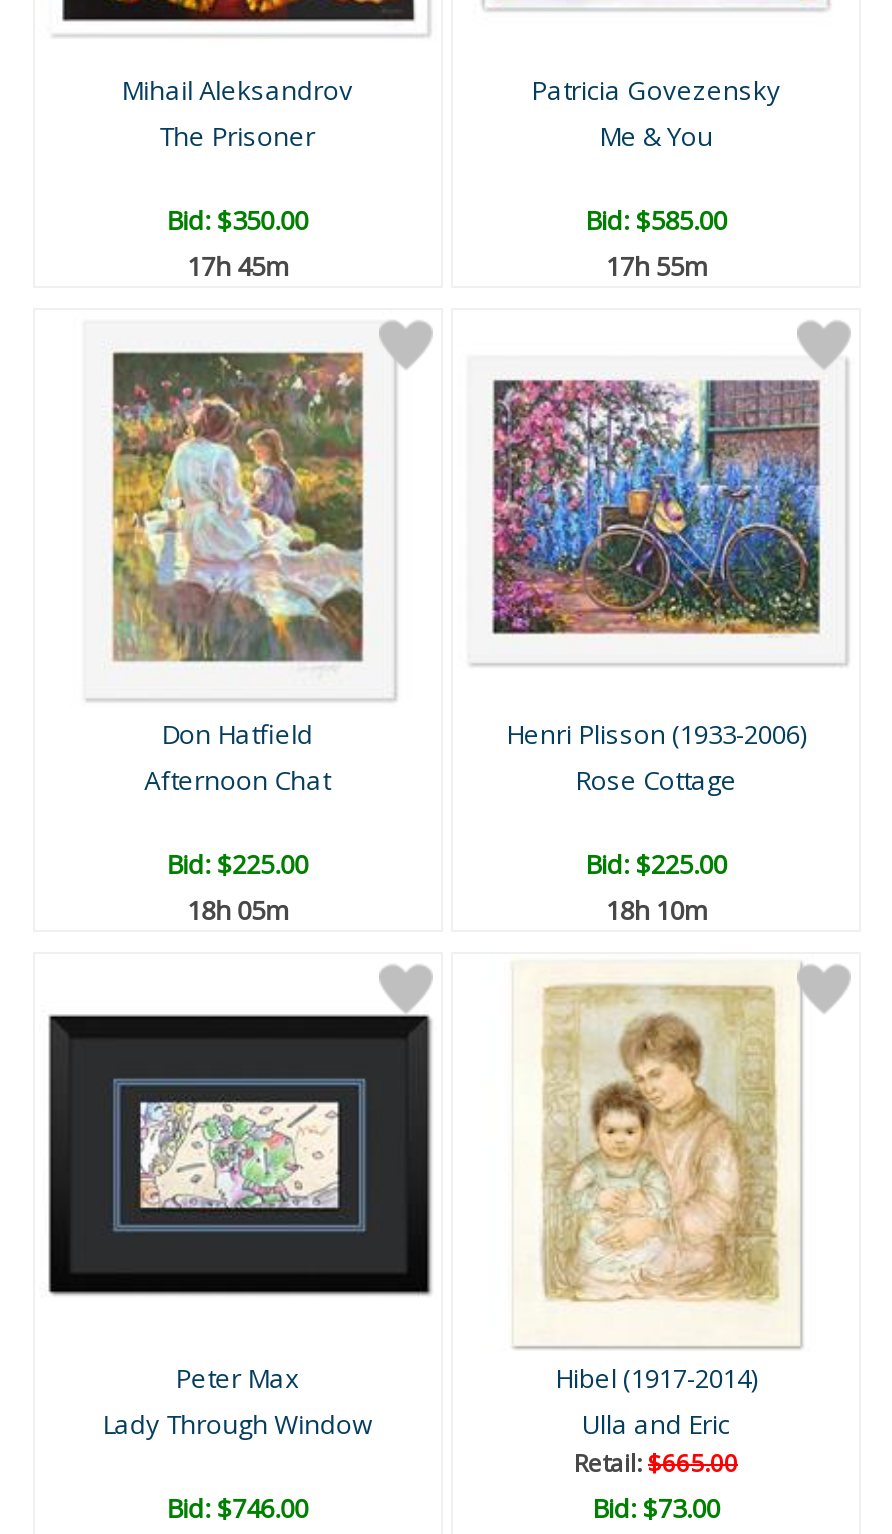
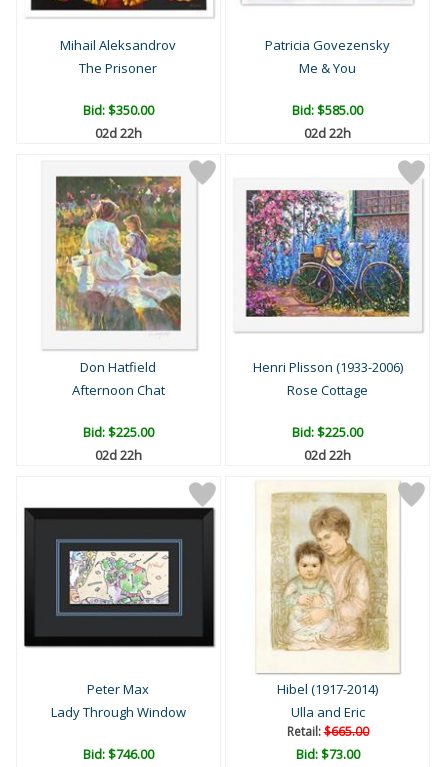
- 17h 45m
+ 02d 22h

- 17h 55m
+ 02d 22h

- 18h 05m
+ 02d 22h

- 18h 10m
+ 02d 22h
